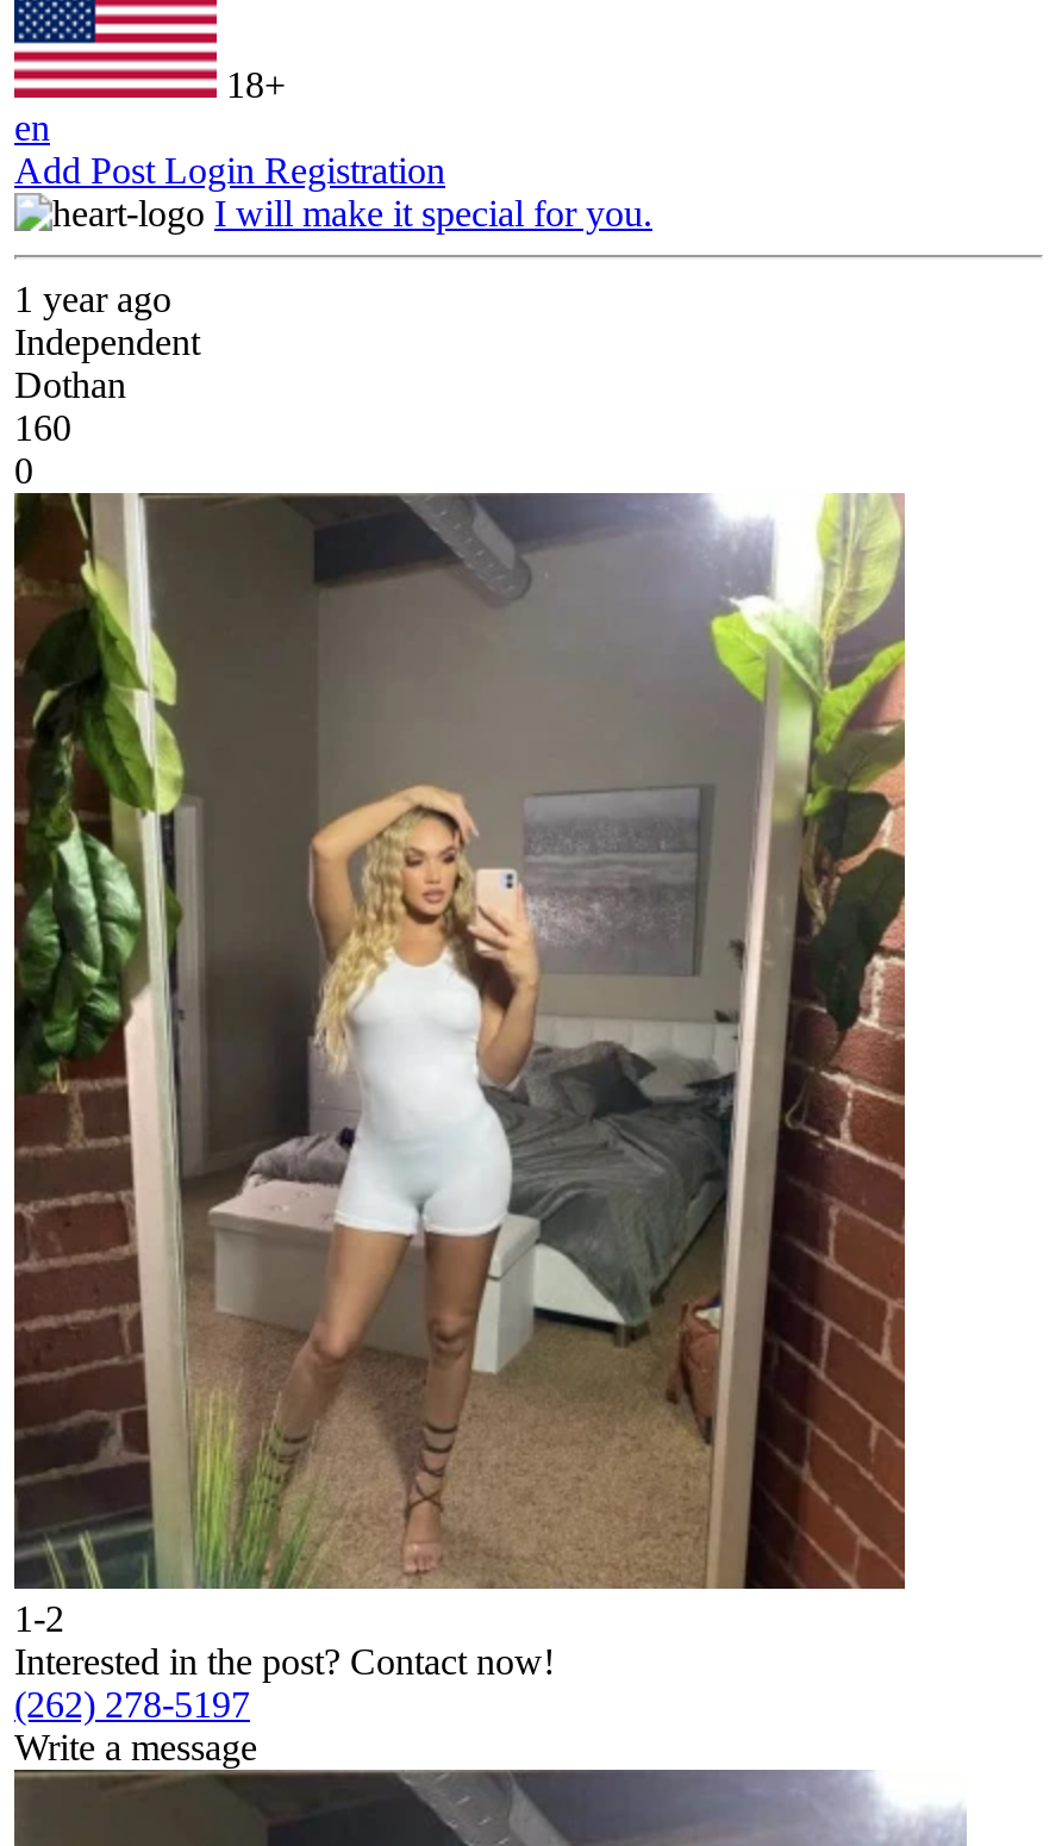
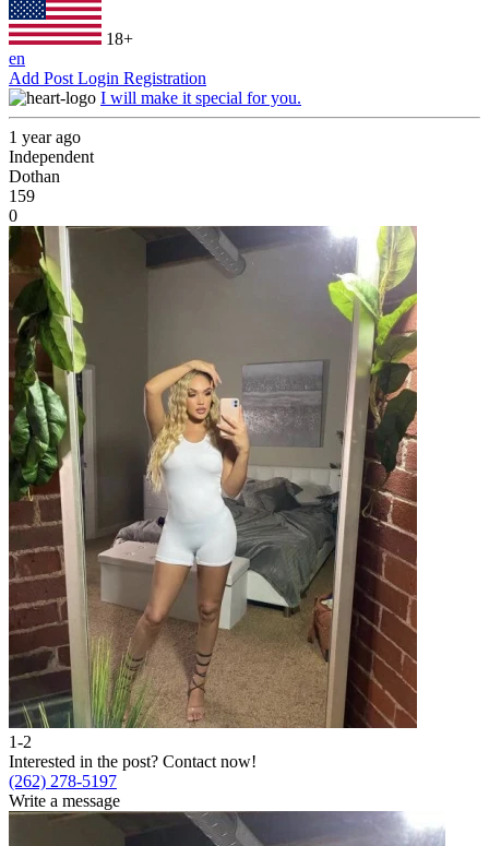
- 160
+ 159
